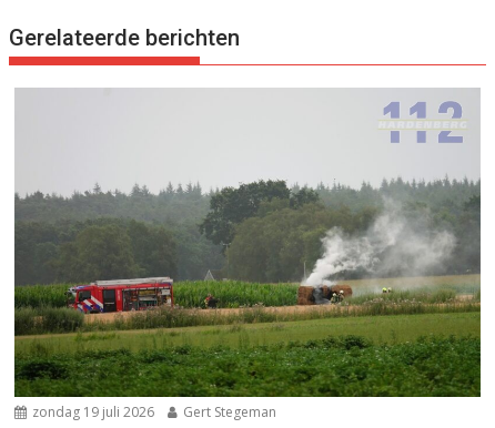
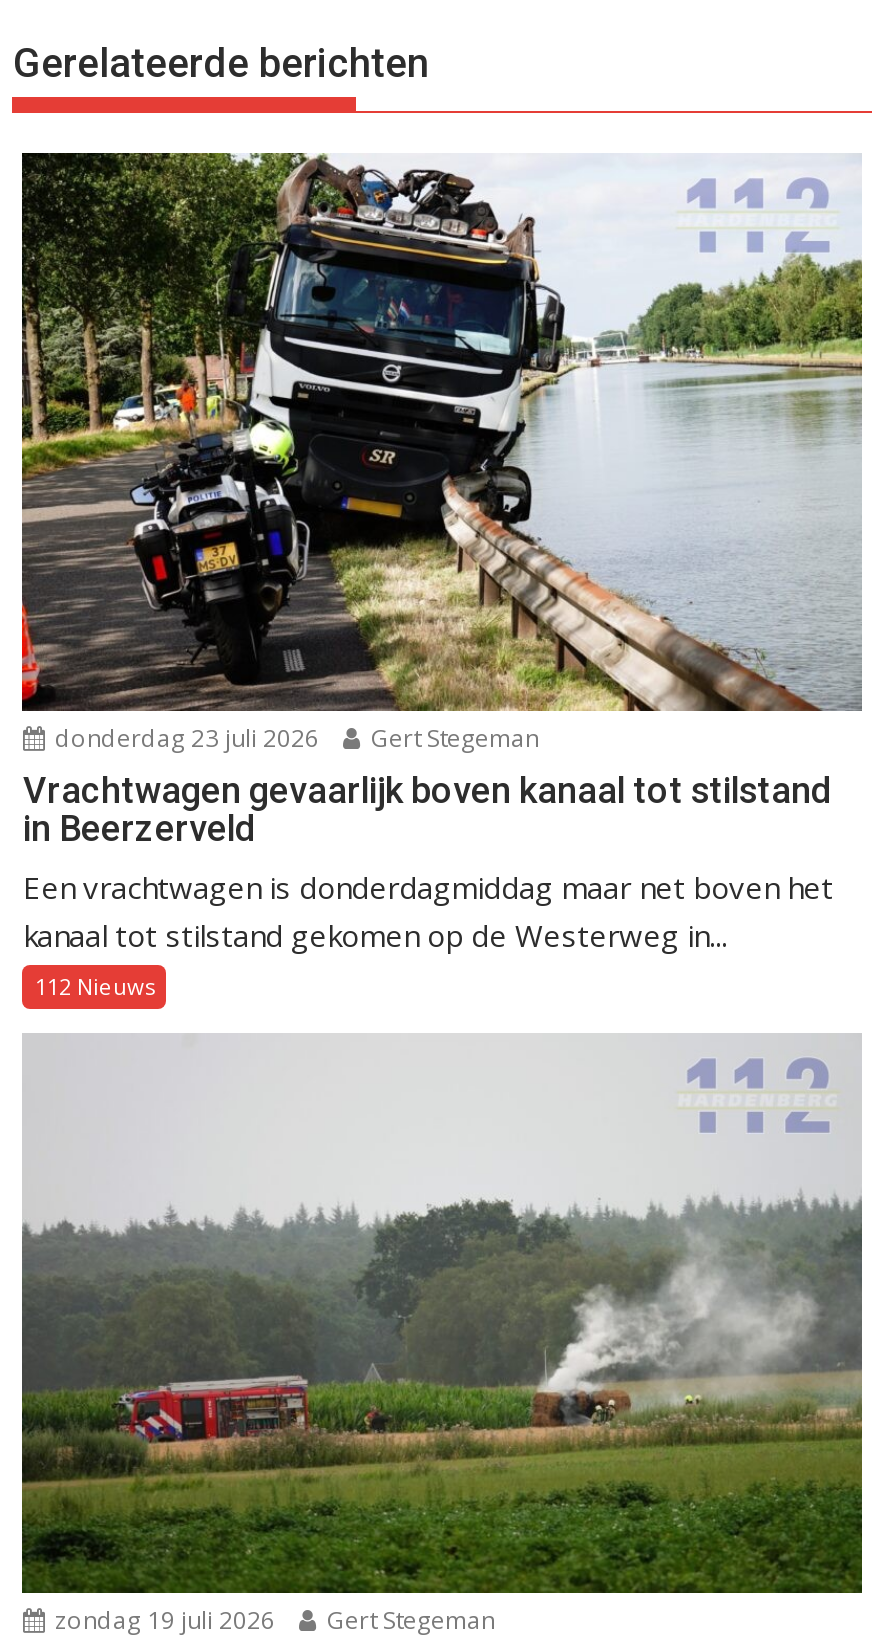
+ [image]
+ donderdag 23 juli 2026
+ Gert Stegeman
+ Vrachtwagen gevaarlijk boven kanaal tot stilstand
+ in Beerzerveld
+ Een vrachtwagen is donderdagmiddag maar net boven het
+ kanaal tot stilstand gekomen op de Westerweg in...
+ 112 Nieuws
